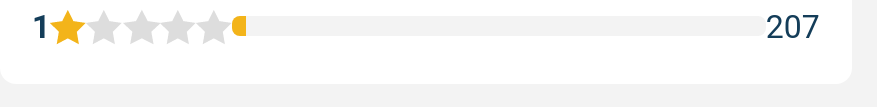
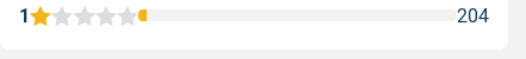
- 207
+ 204
